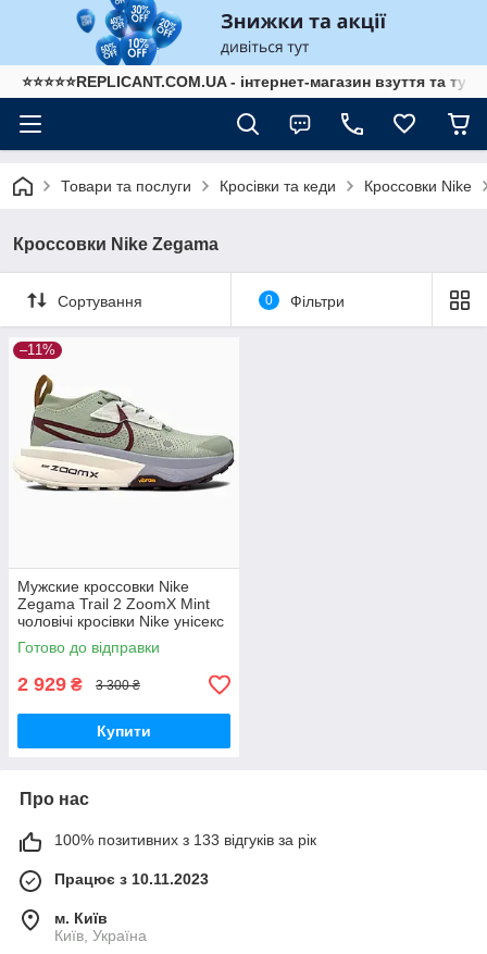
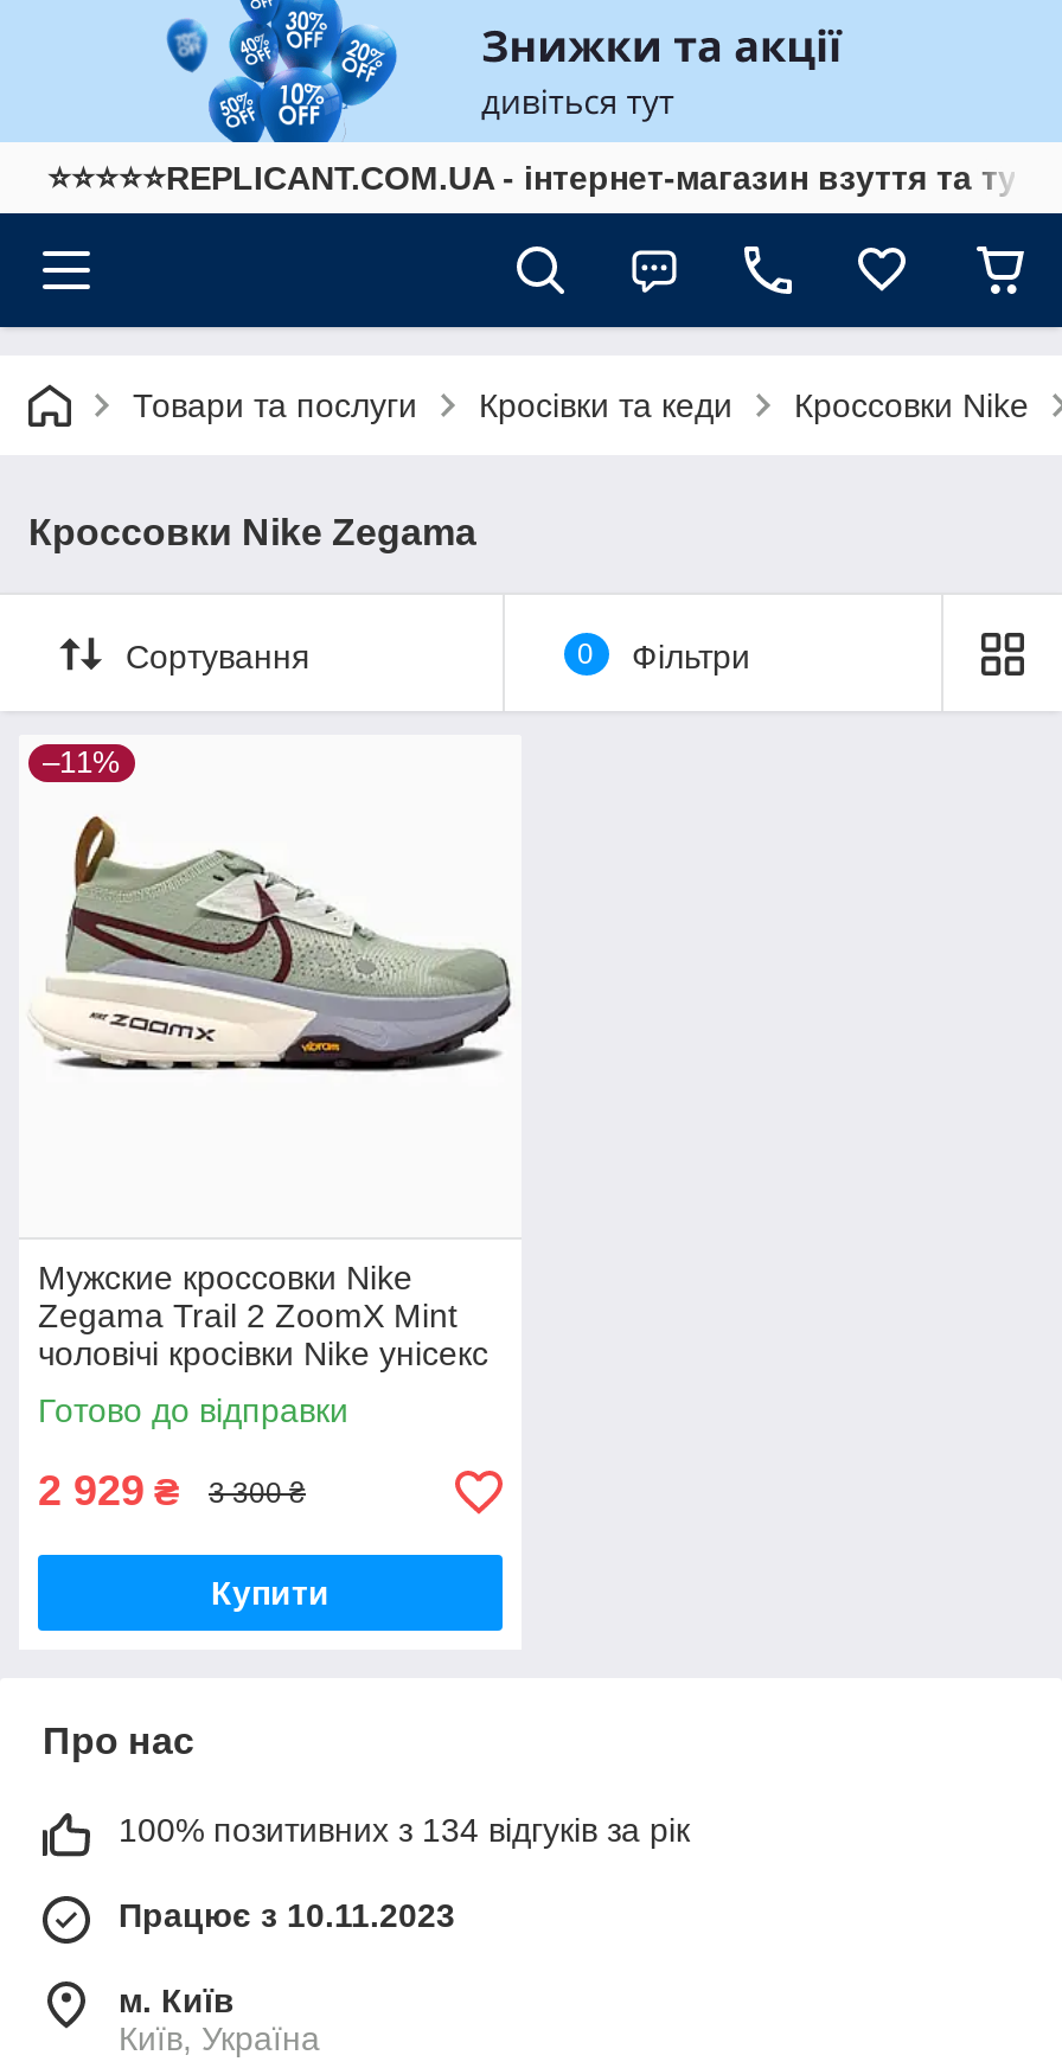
- 100% позитивних з 133 відгуків за рік
+ 100% позитивних з 134 відгуків за рік
